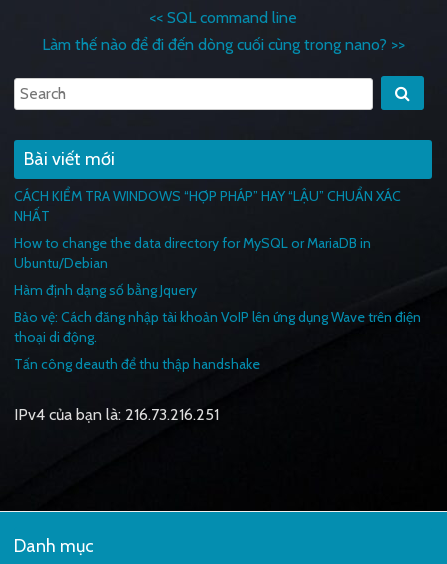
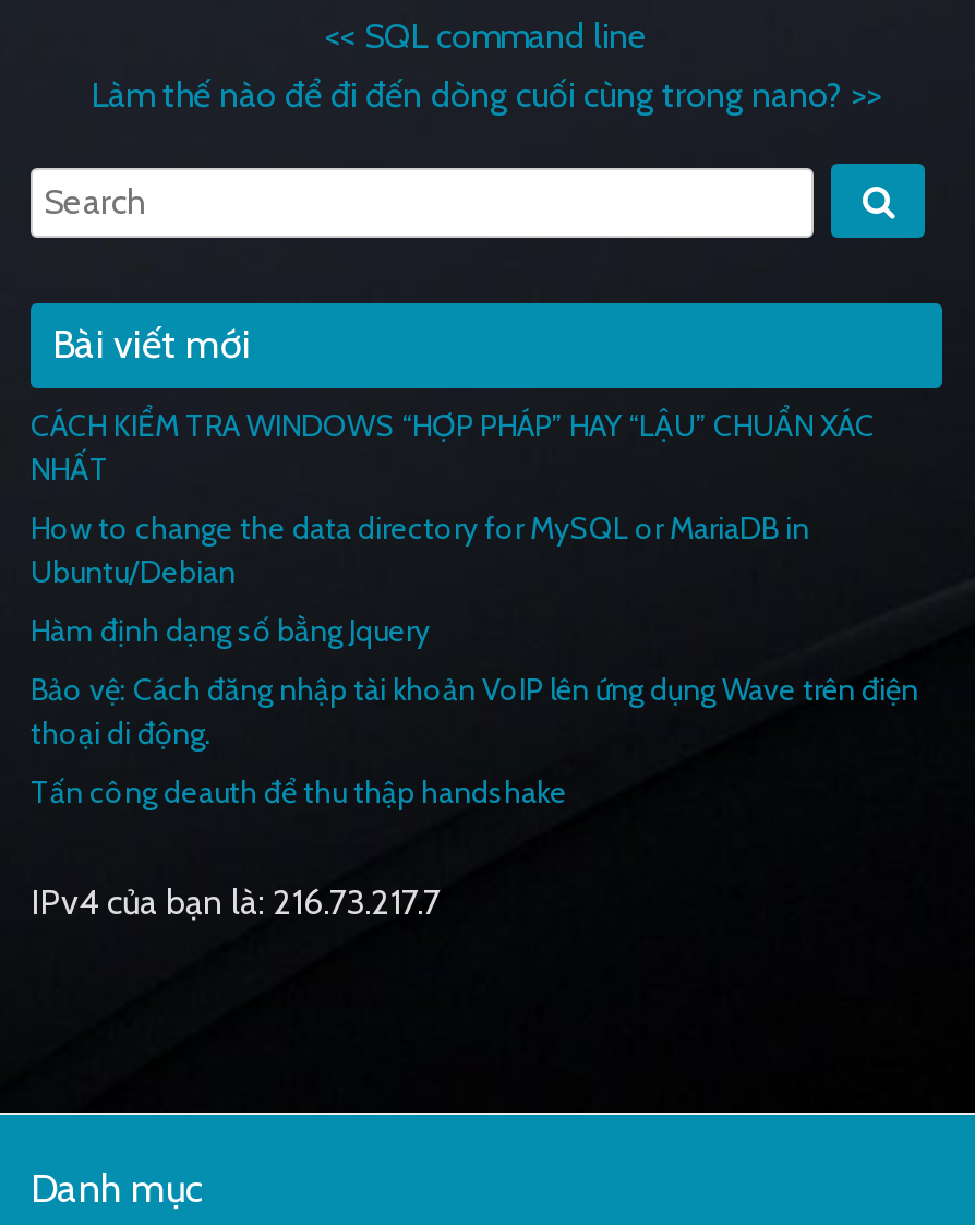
- IPv4 của bạn là: 216.73.216.251
+ IPv4 của bạn là: 216.73.217.7
